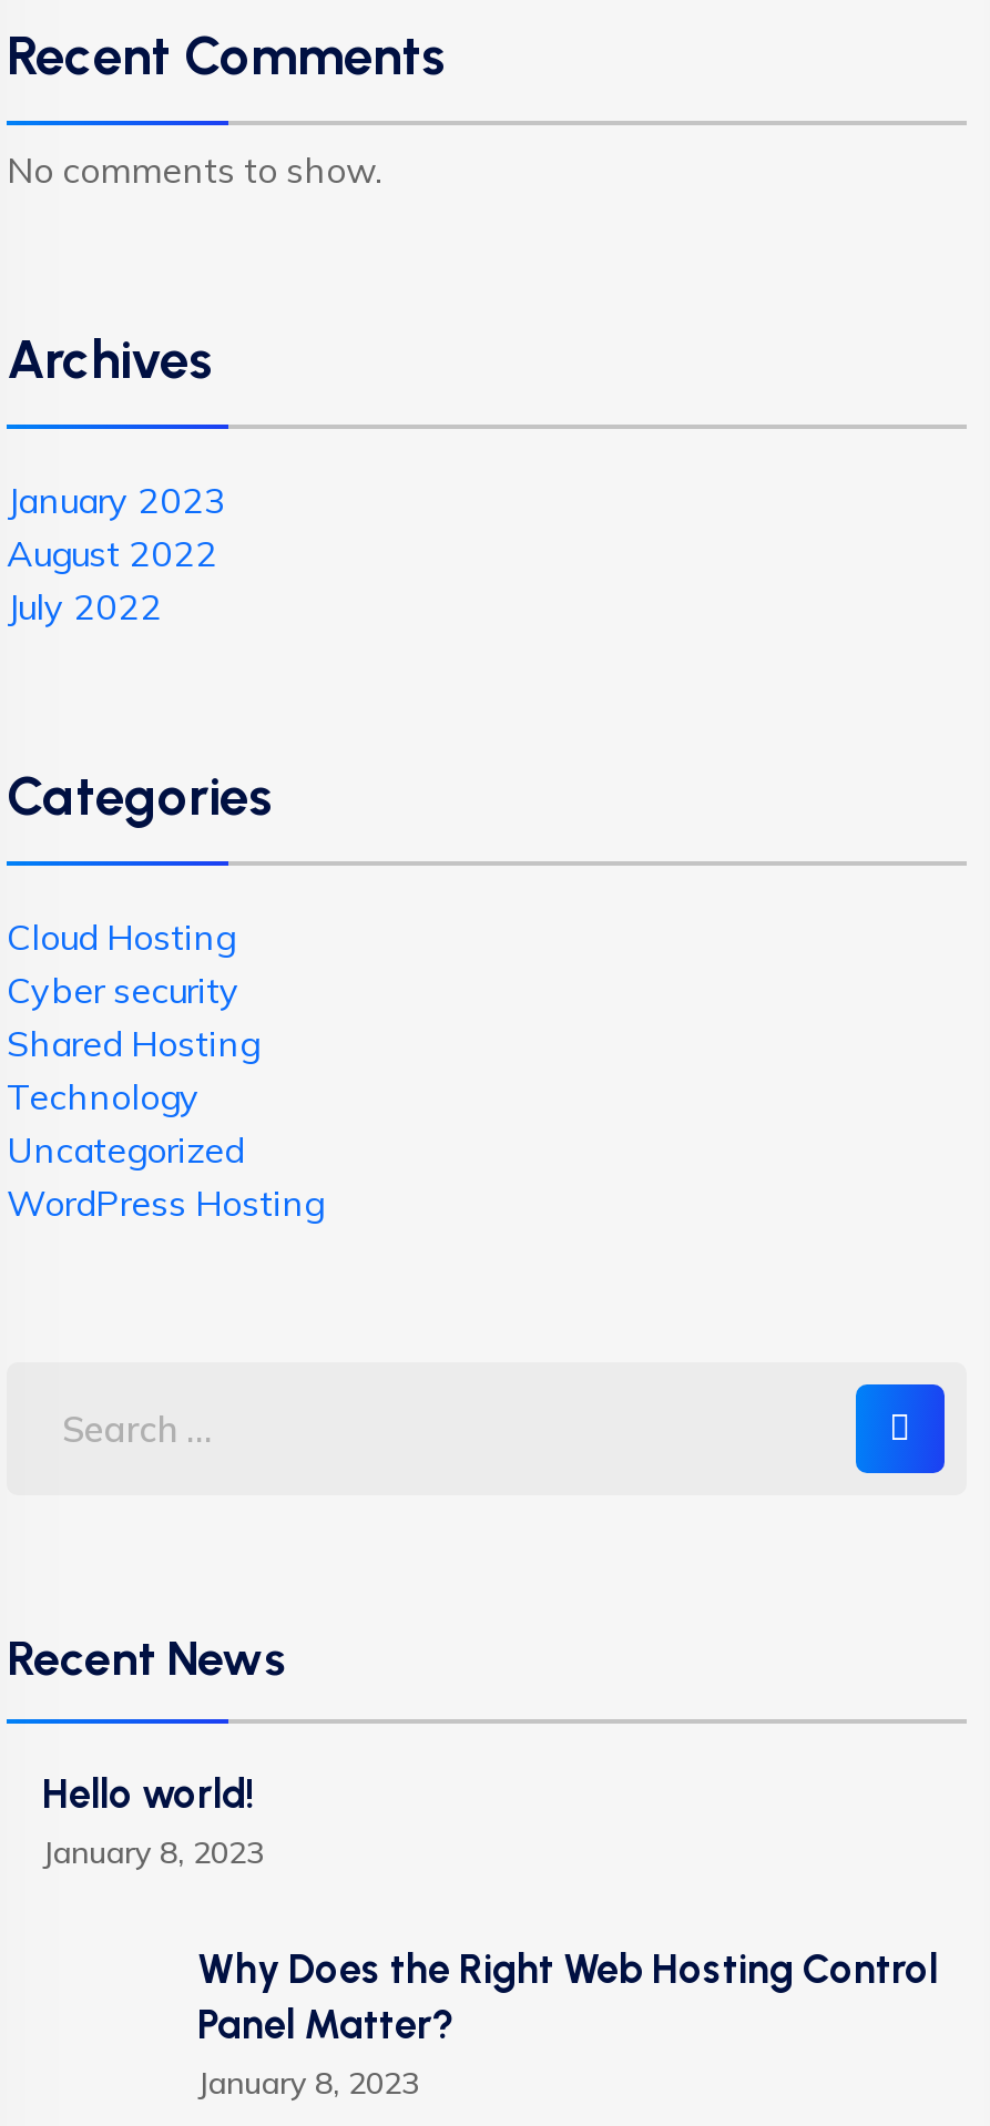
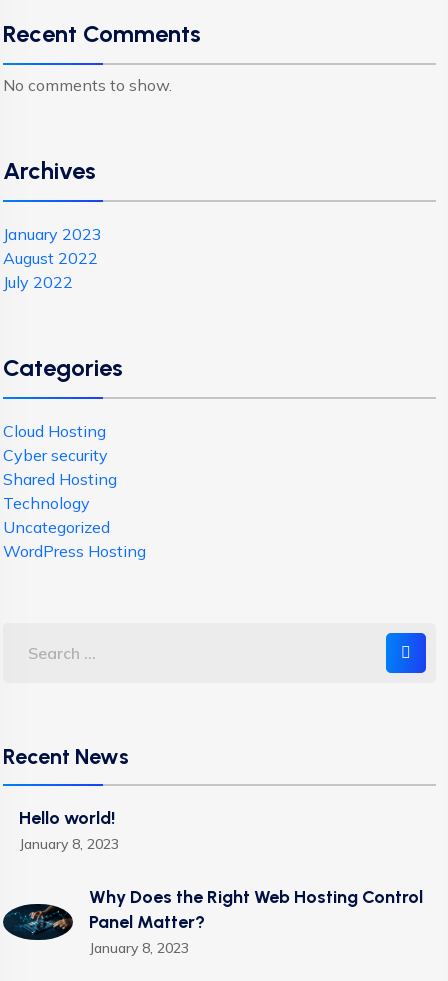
+ [image]
